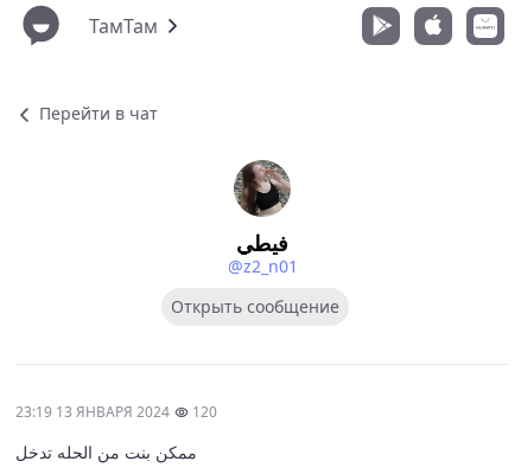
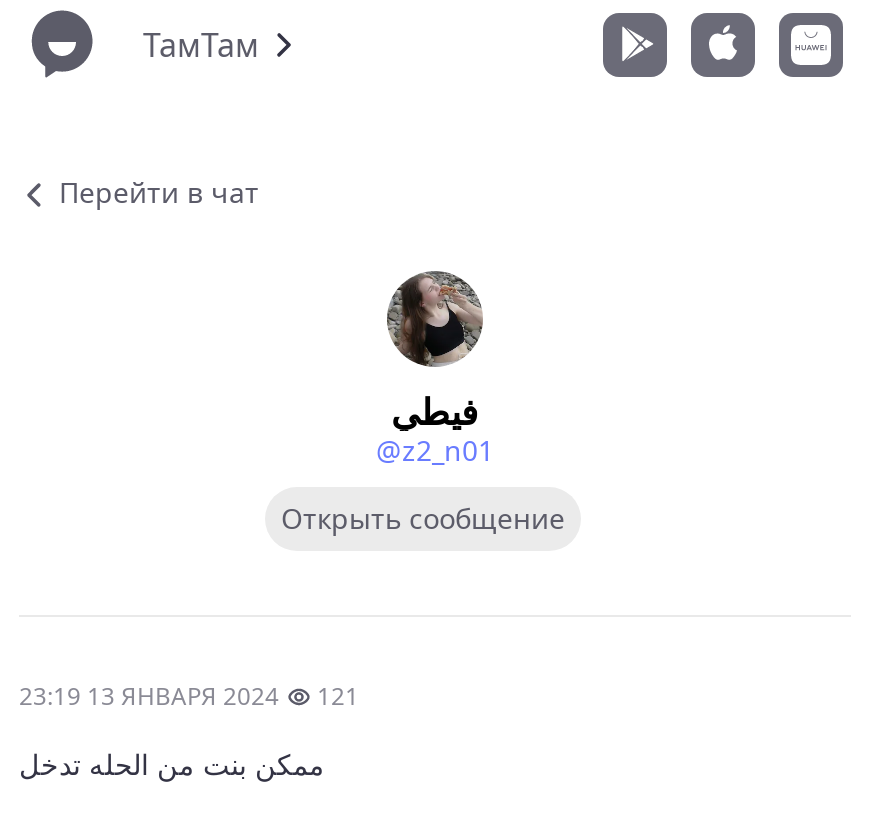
- 23:19 13 ЯНВАРЯ 2024 120
+ 23:19 13 ЯНВАРЯ 2024 121
